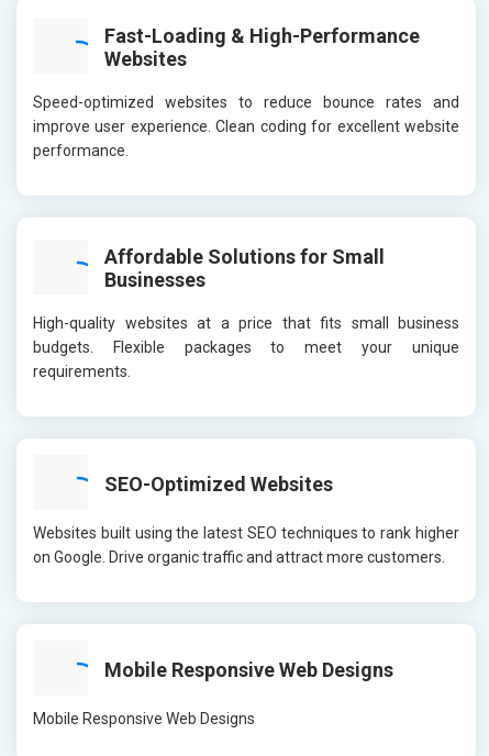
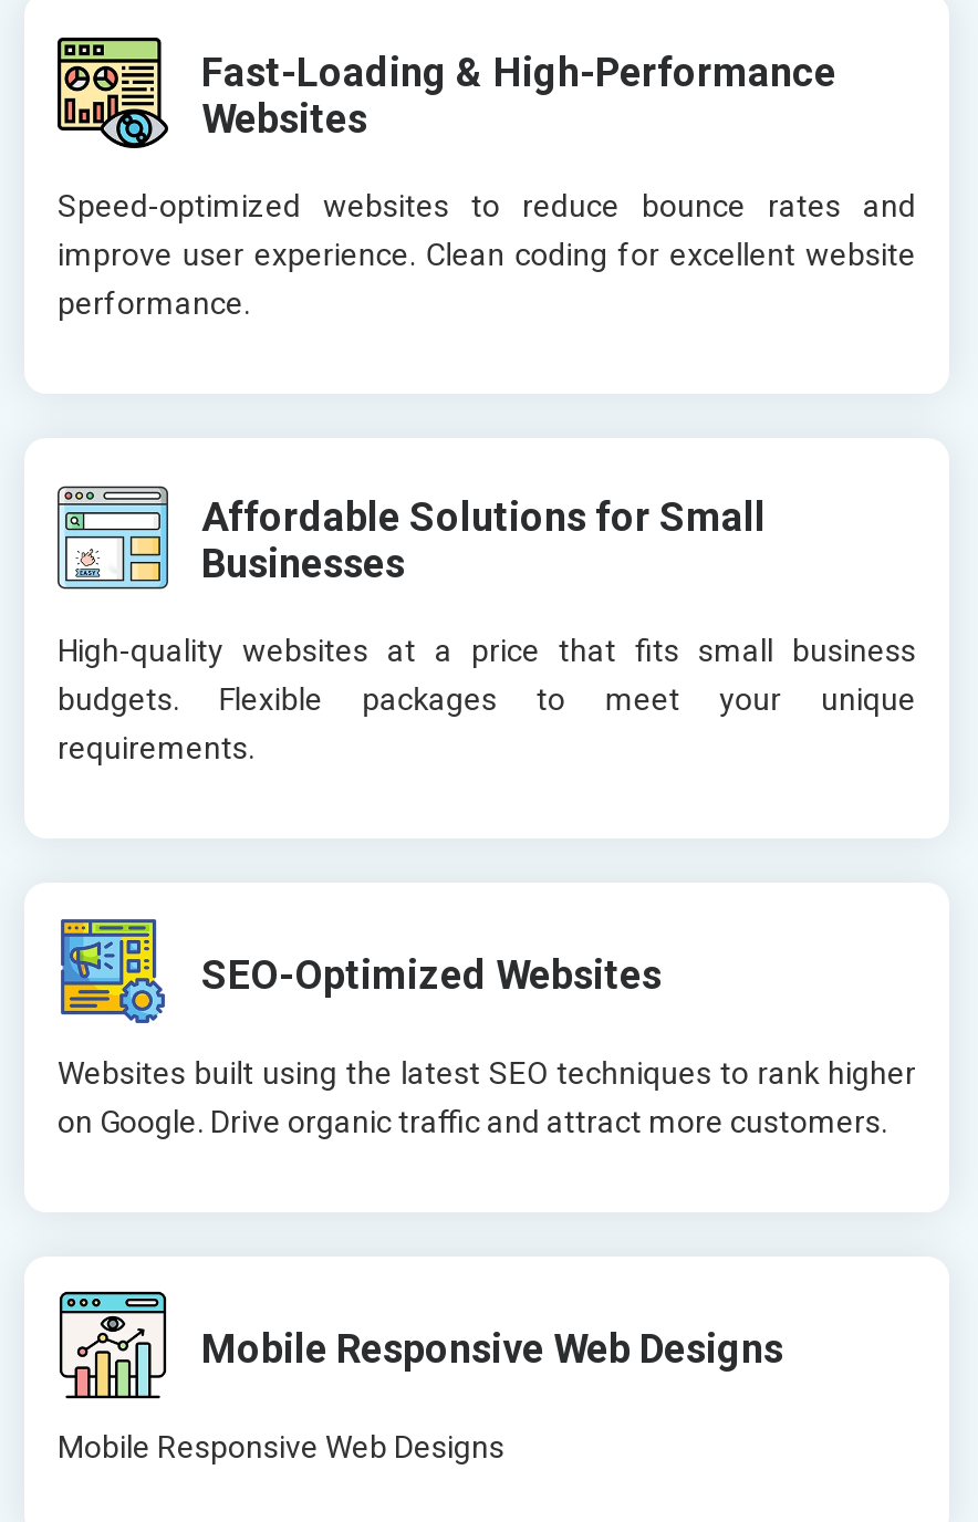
+ [image]

+ [image]

+ [image]

+ [image]
